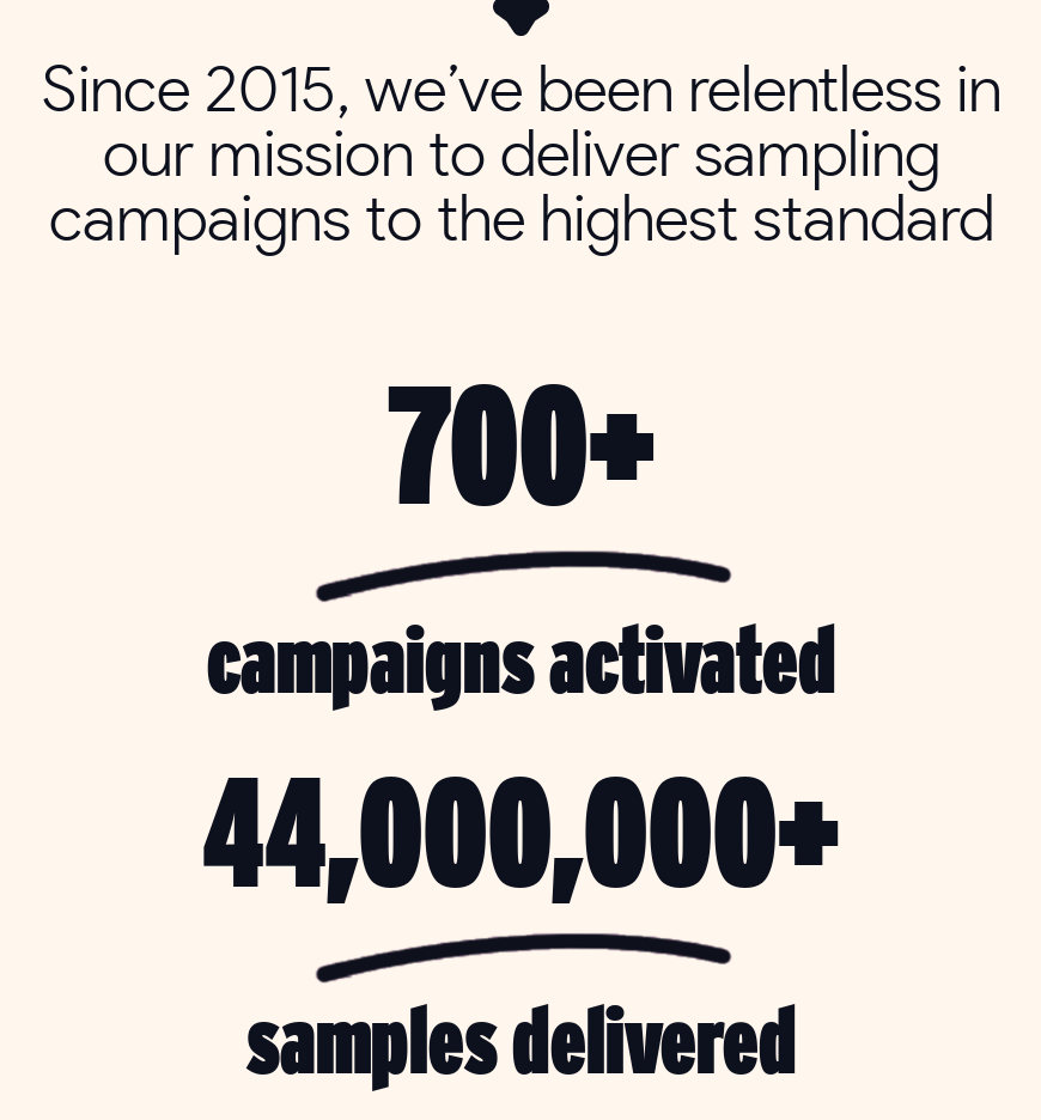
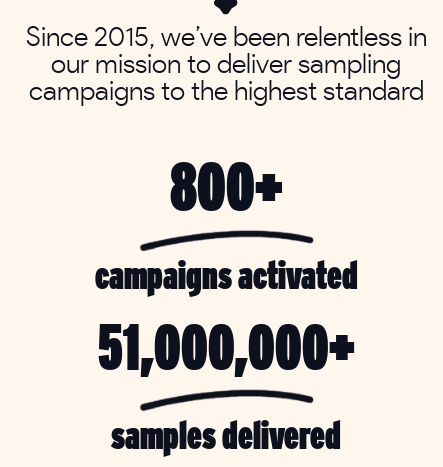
- 700+
+ 800+

- 44,000,000+
+ 51,000,000+
